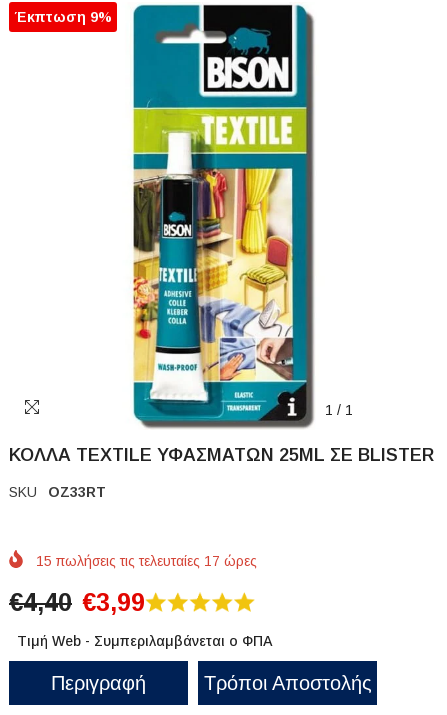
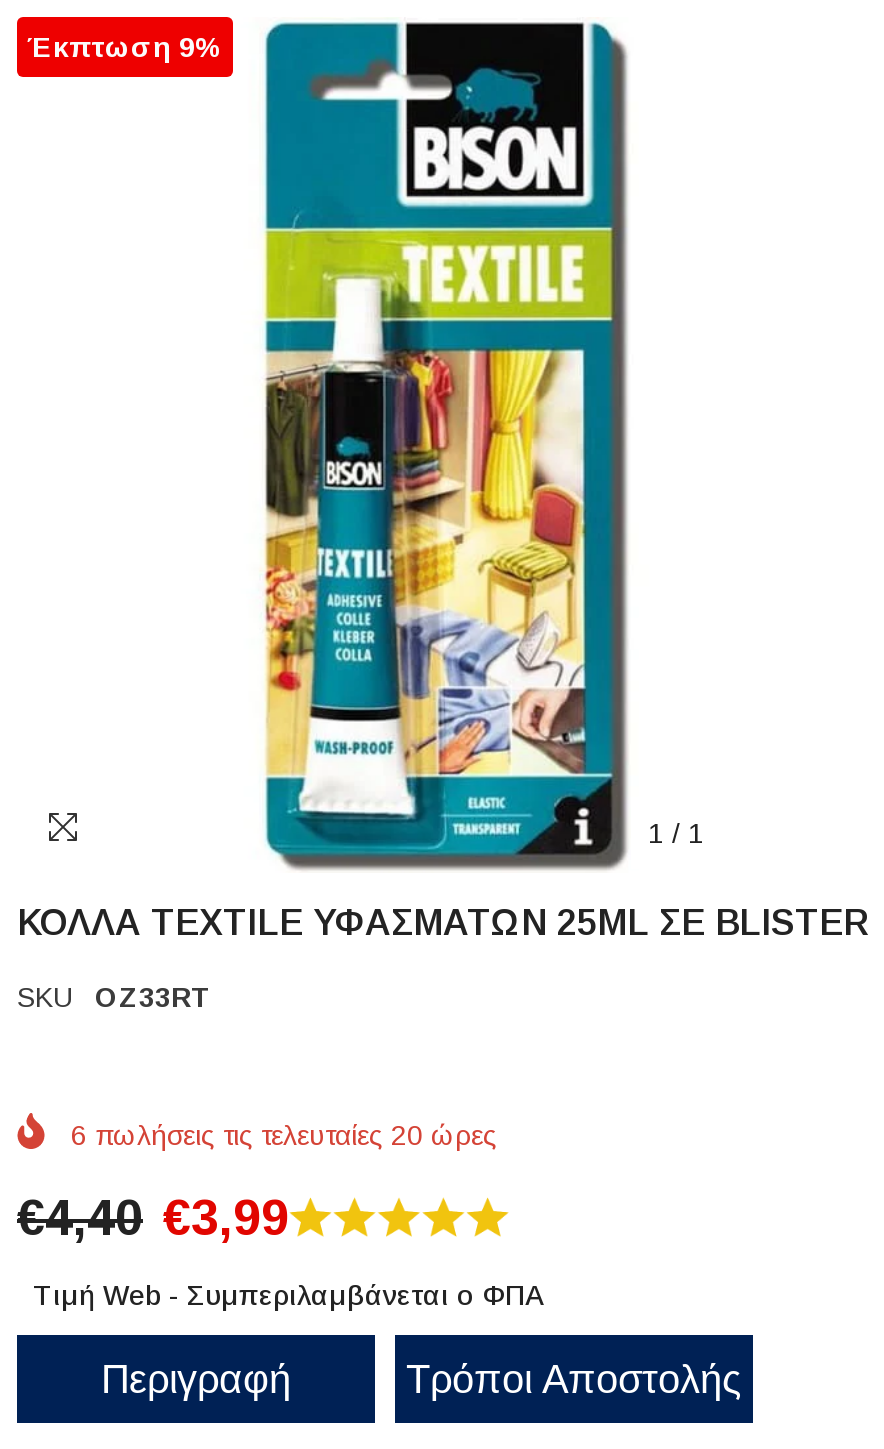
- 15 πωλήσεις τις τελευταίες 17 ώρες
+ 6 πωλήσεις τις τελευταίες 20 ώρες
